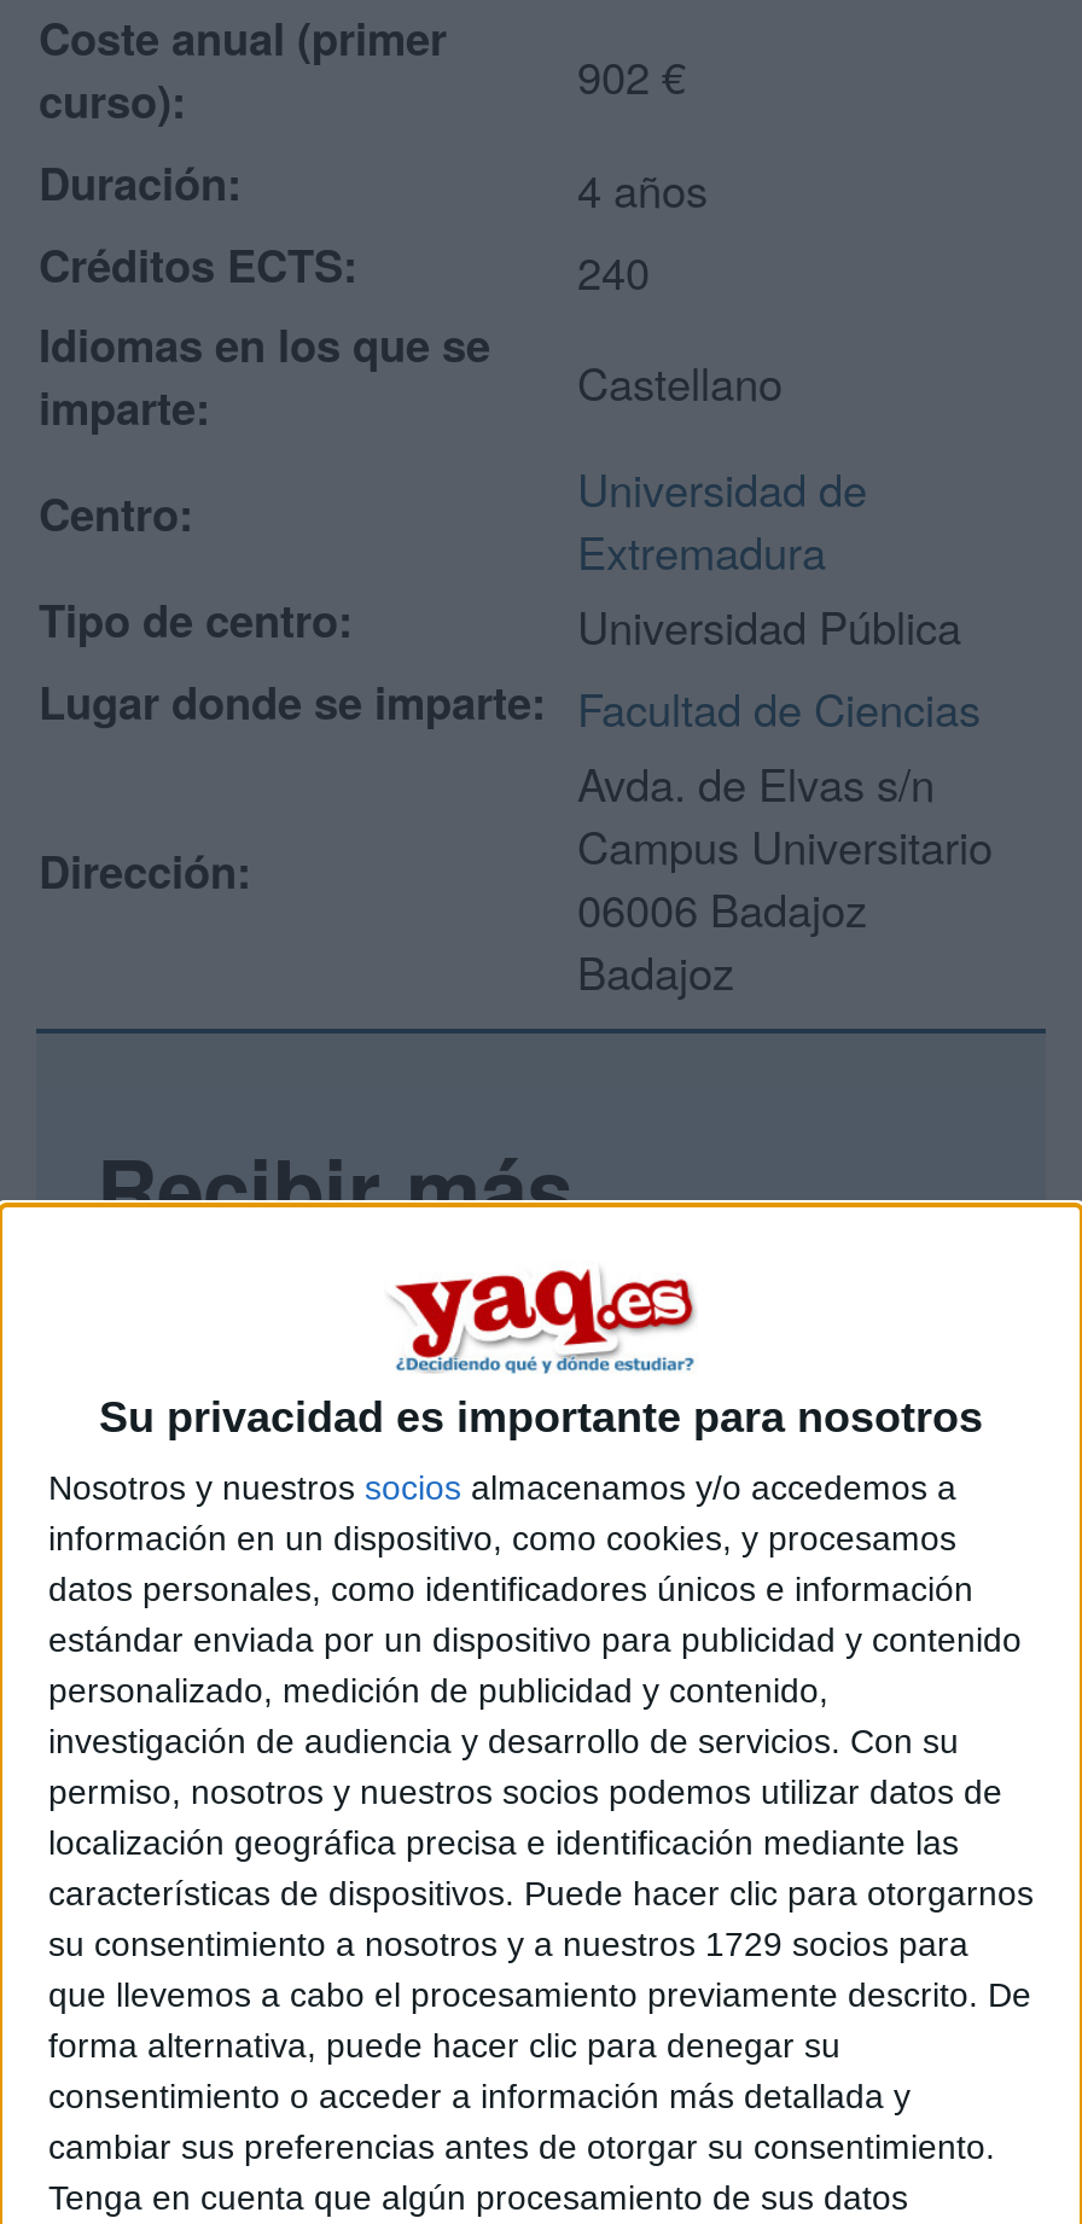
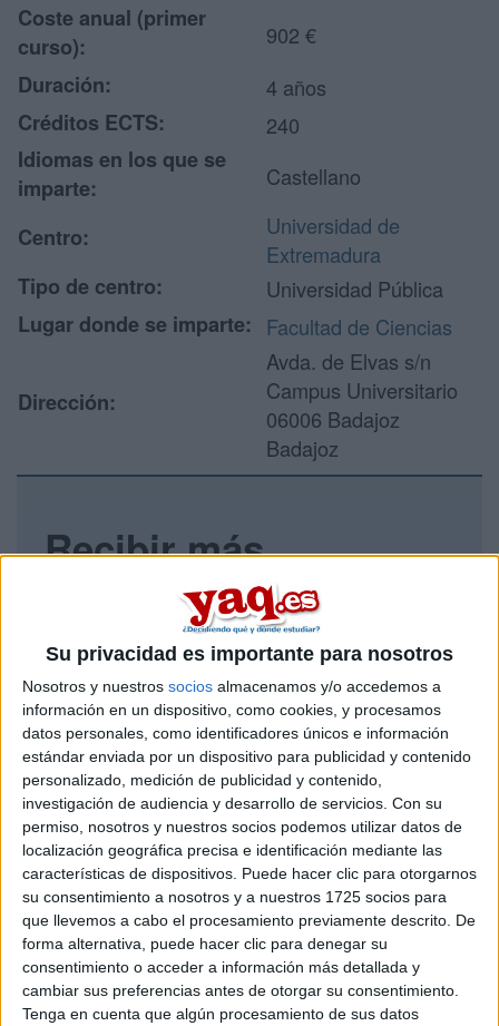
- su consentimiento a nosotros y a nuestros 1729 socios para
+ su consentimiento a nosotros y a nuestros 1725 socios para
